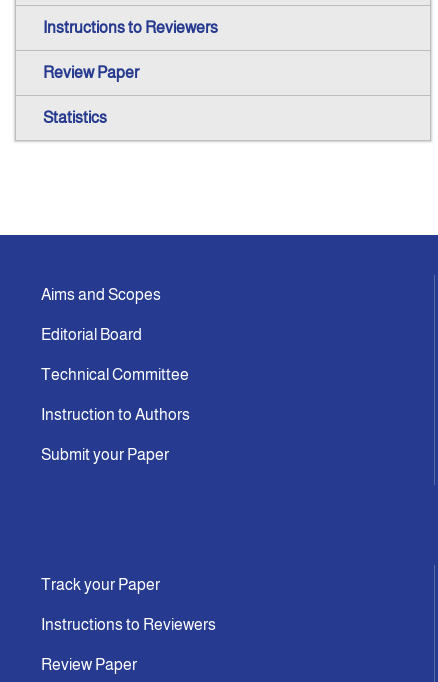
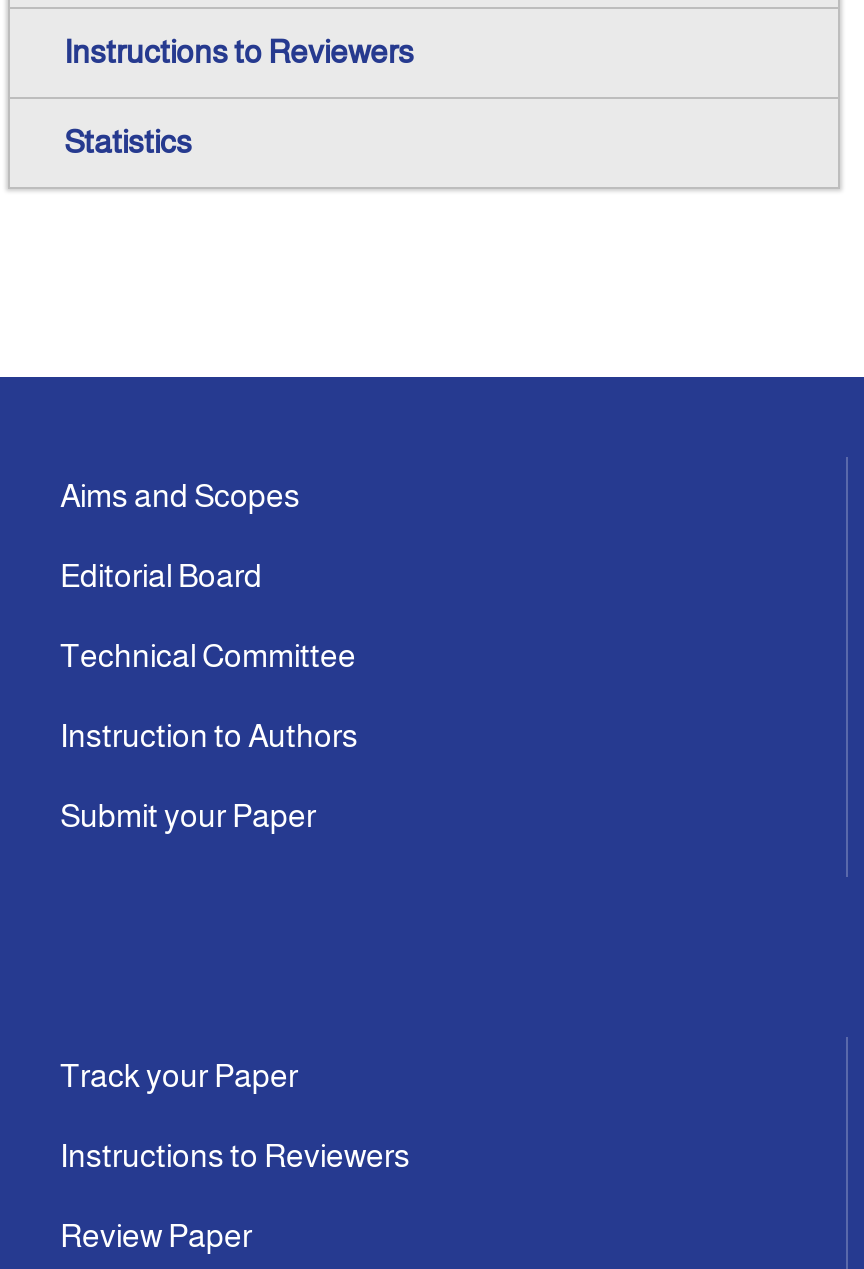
- Review Paper
